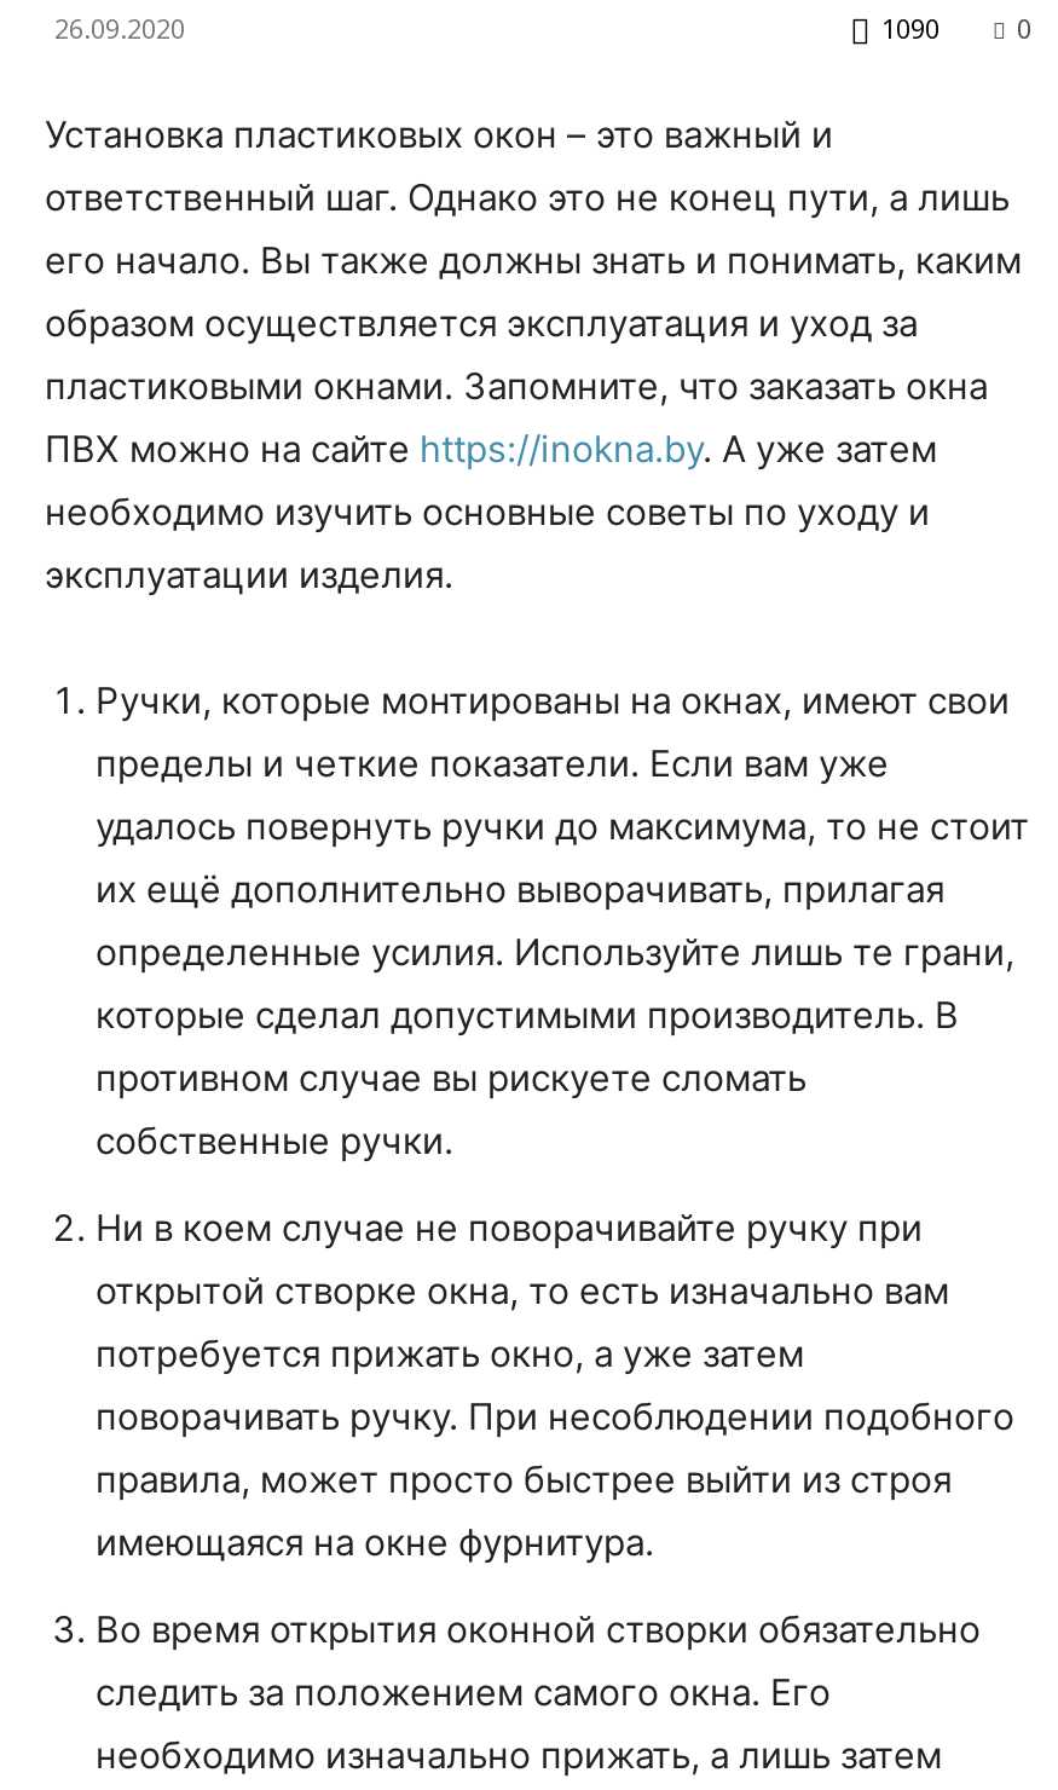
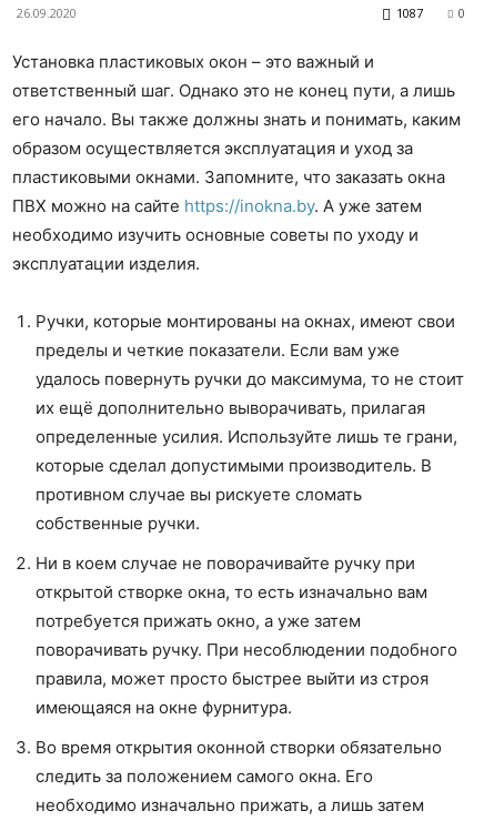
- 1090
+ 1087
